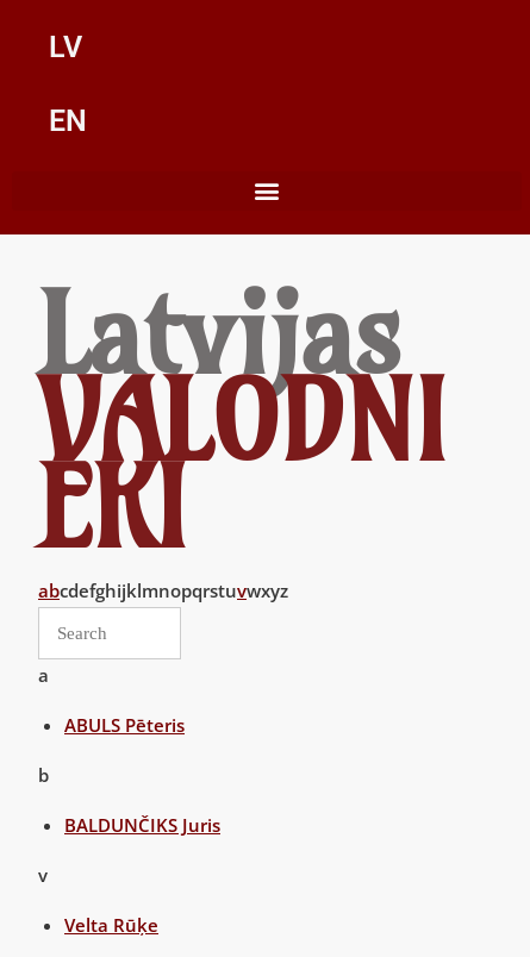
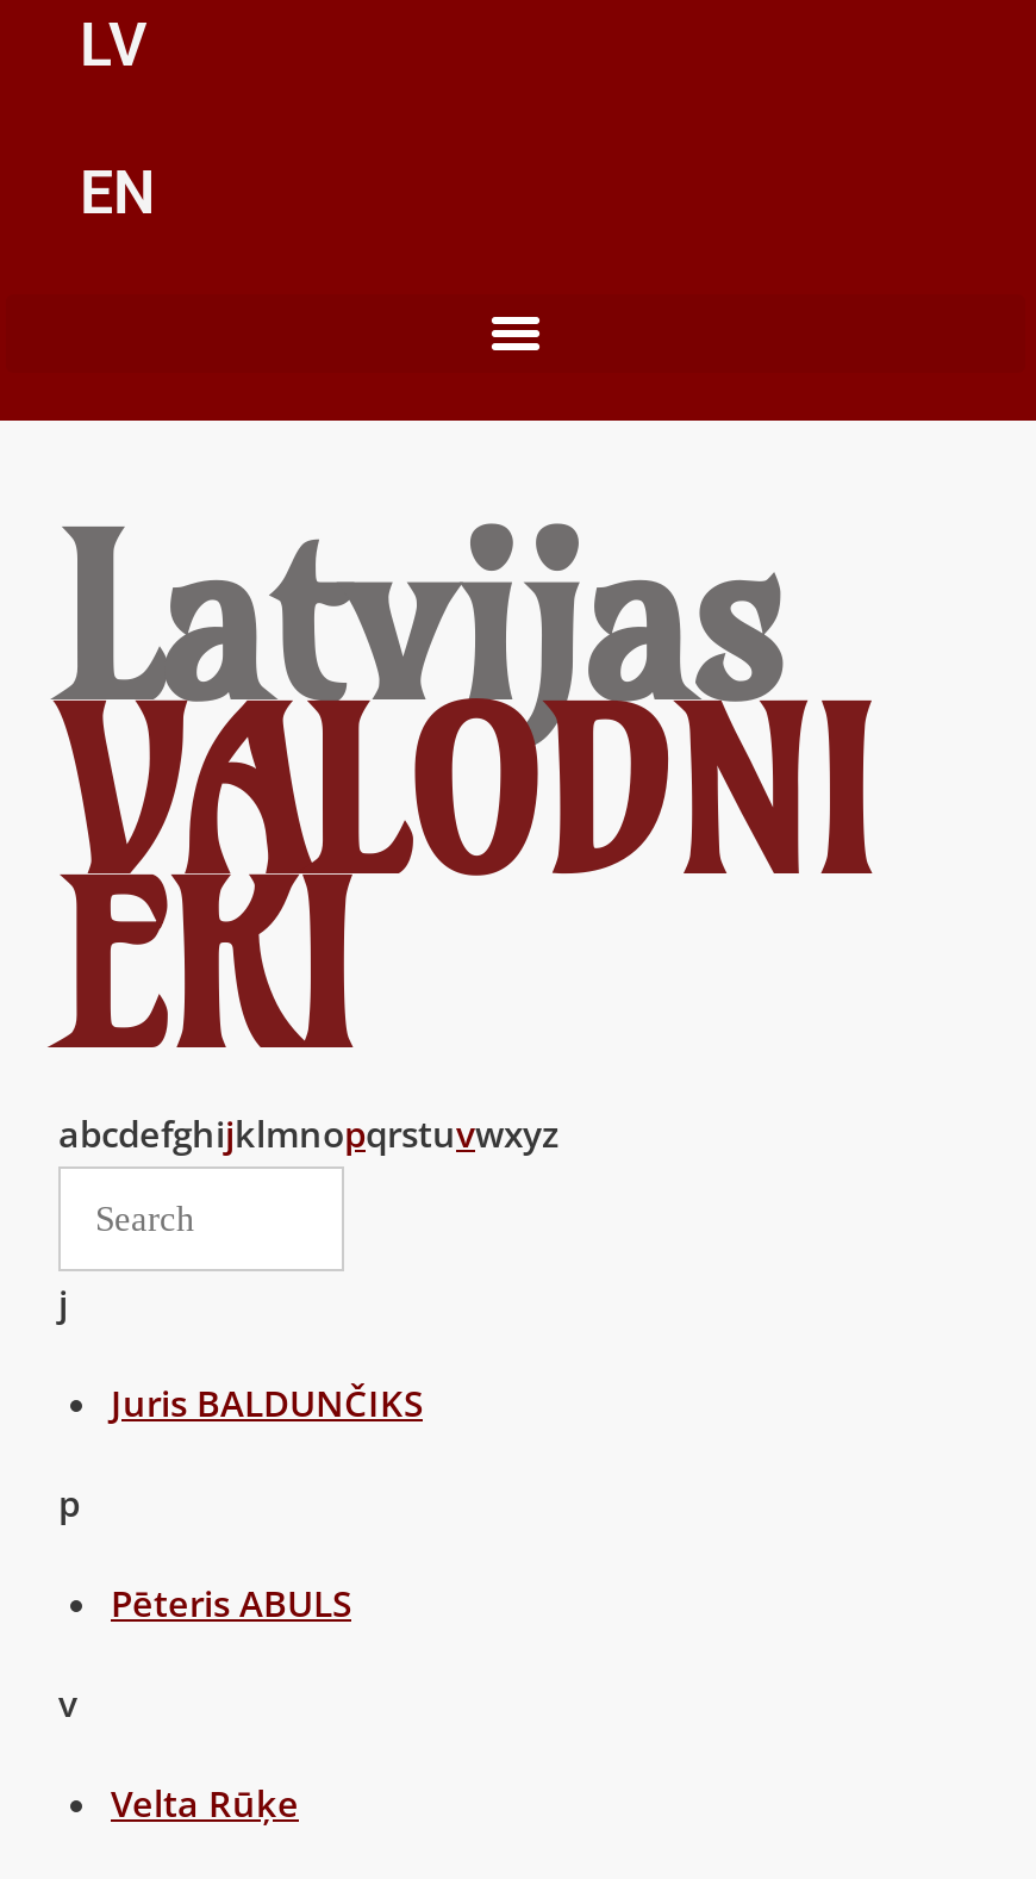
- a
+ j

- ABULS Pēteris
+ Juris BALDUNČIKS

- b
+ p

- BALDUNČIKS Juris
+ Pēteris ABULS
